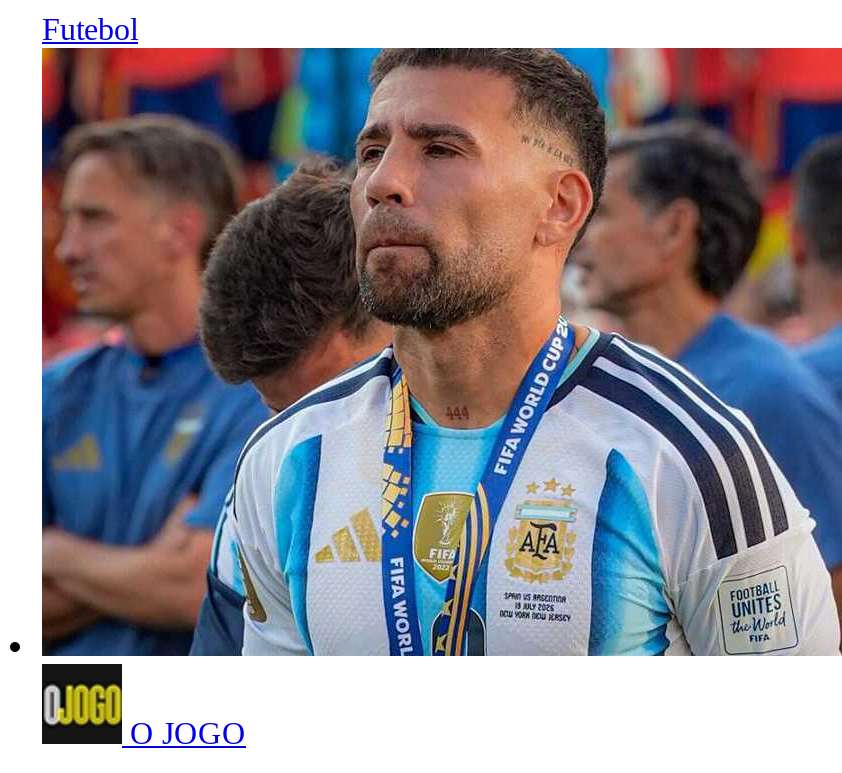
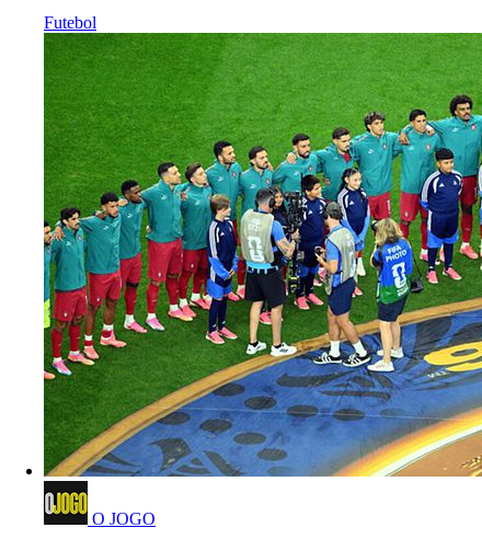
- [image]
+ [image]
